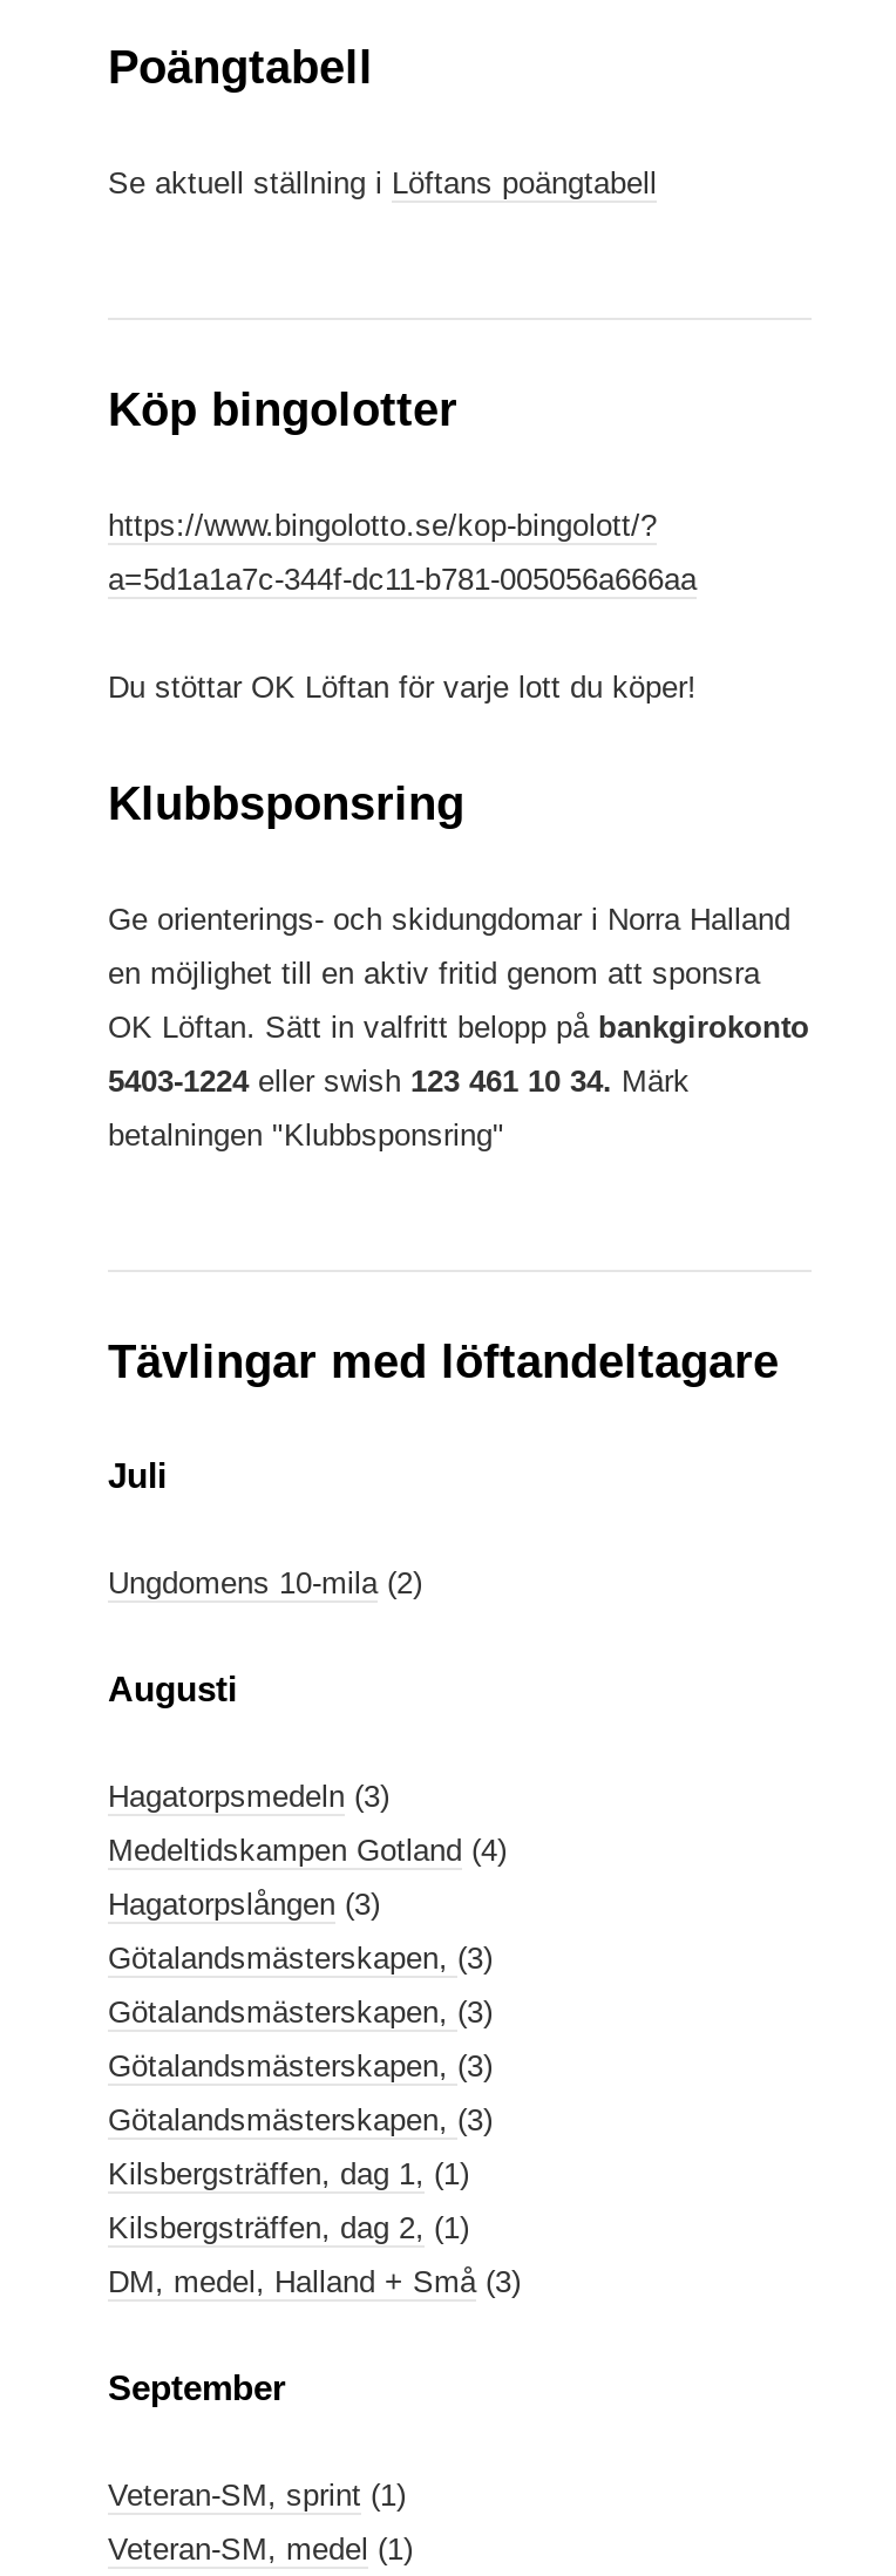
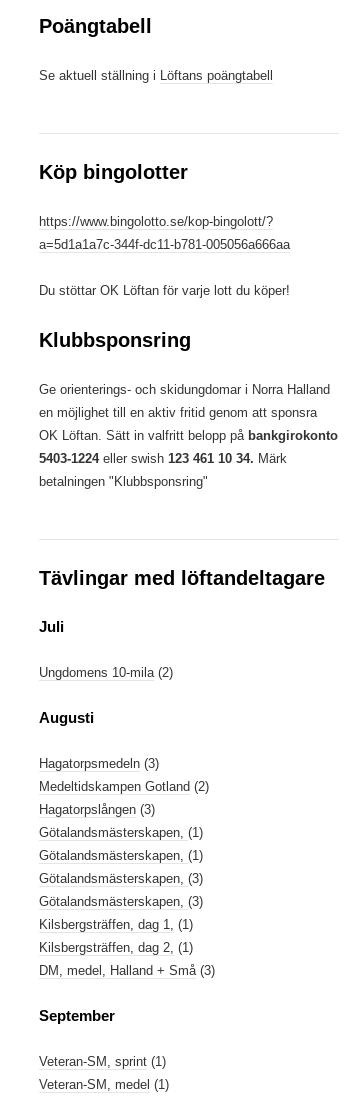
- Medeltidskampen Gotland (4)
+ Medeltidskampen Gotland (2)

- Götalandsmästerskapen, (3)
+ Götalandsmästerskapen, (1)

- Götalandsmästerskapen, (3)
+ Götalandsmästerskapen, (1)
